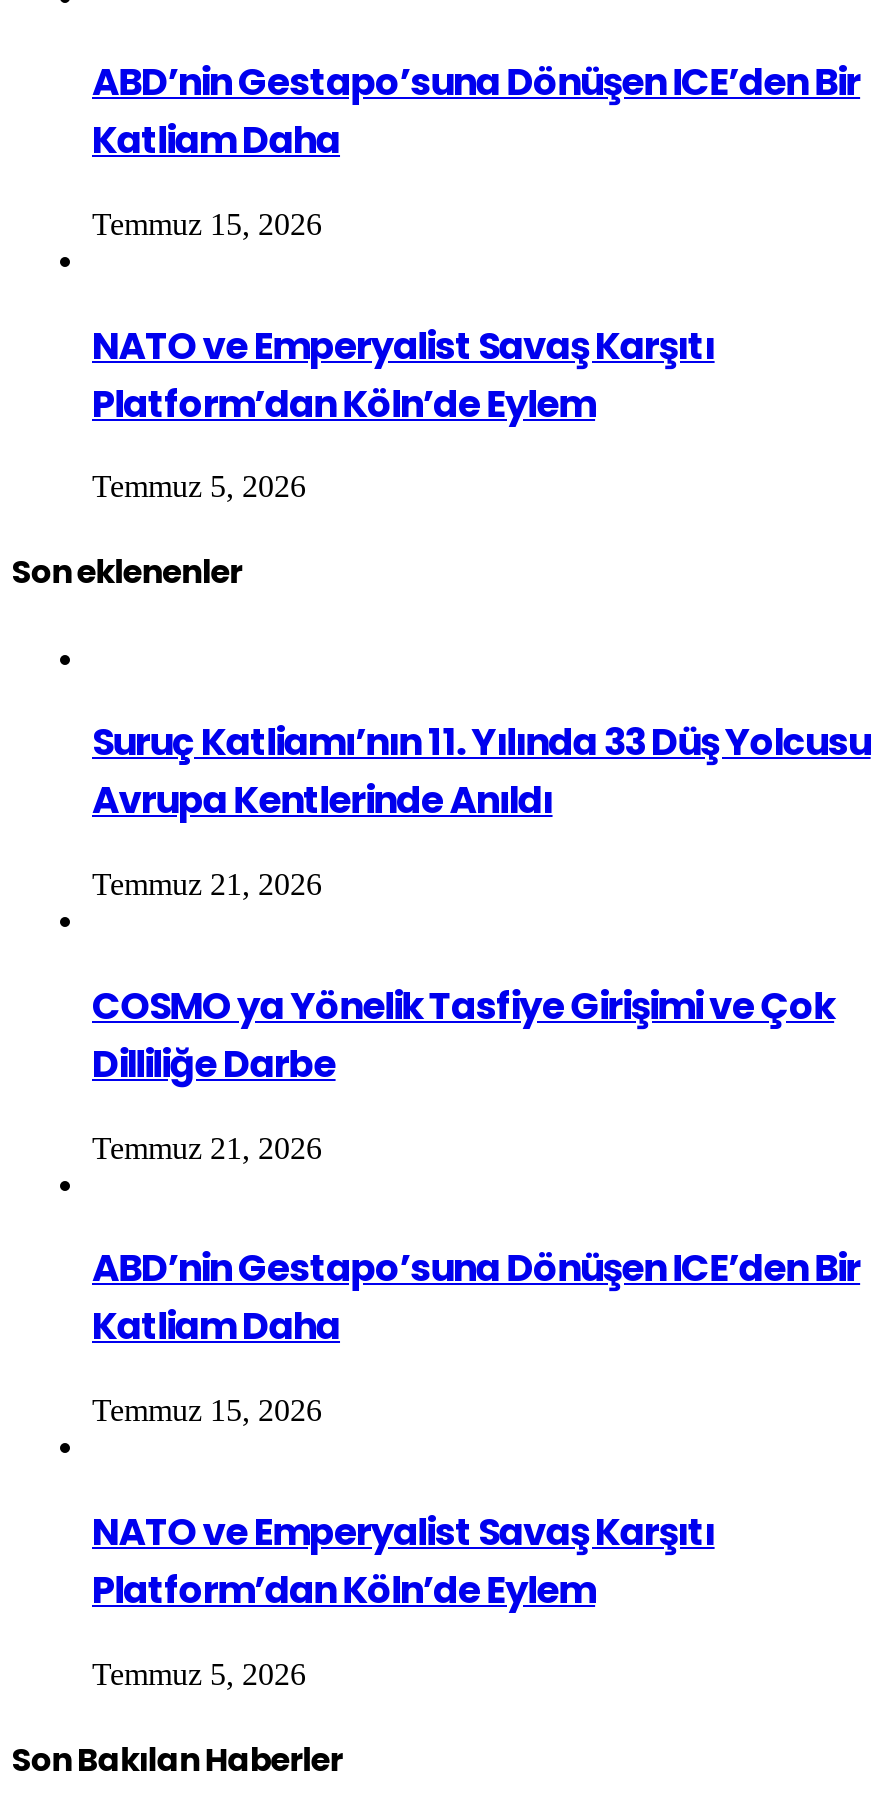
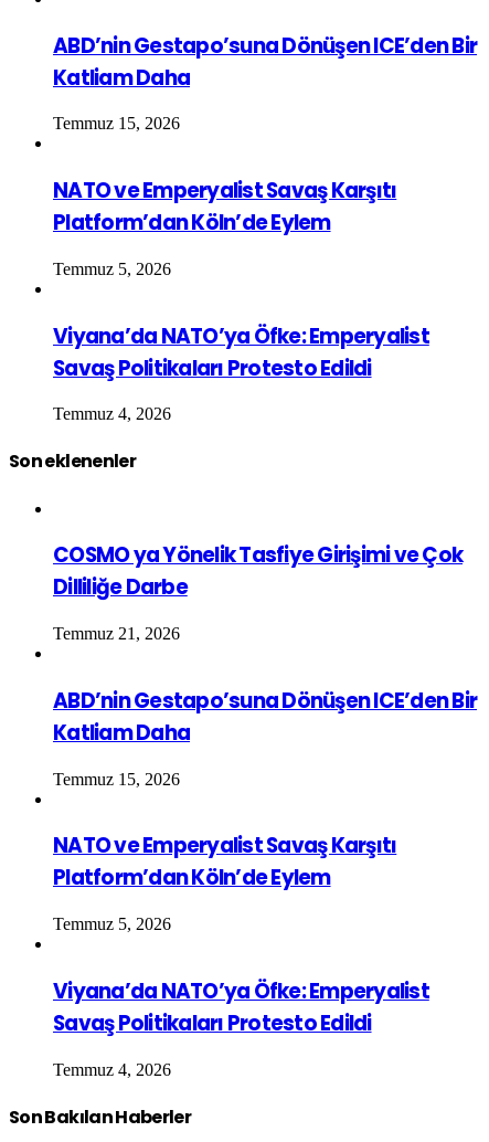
+ Viyana’da NATO’ya Öfke: Emperyalist
+ Savaş Politikaları Protesto Edildi
+ Temmuz 4, 2026

- Suruç Katliamı’nın 11. Yılında 33 Düş Yolcusu
- Avrupa Kentlerinde Anıldı
- Temmuz 21, 2026

+ Viyana’da NATO’ya Öfke: Emperyalist
+ Savaş Politikaları Protesto Edildi
+ Temmuz 4, 2026
